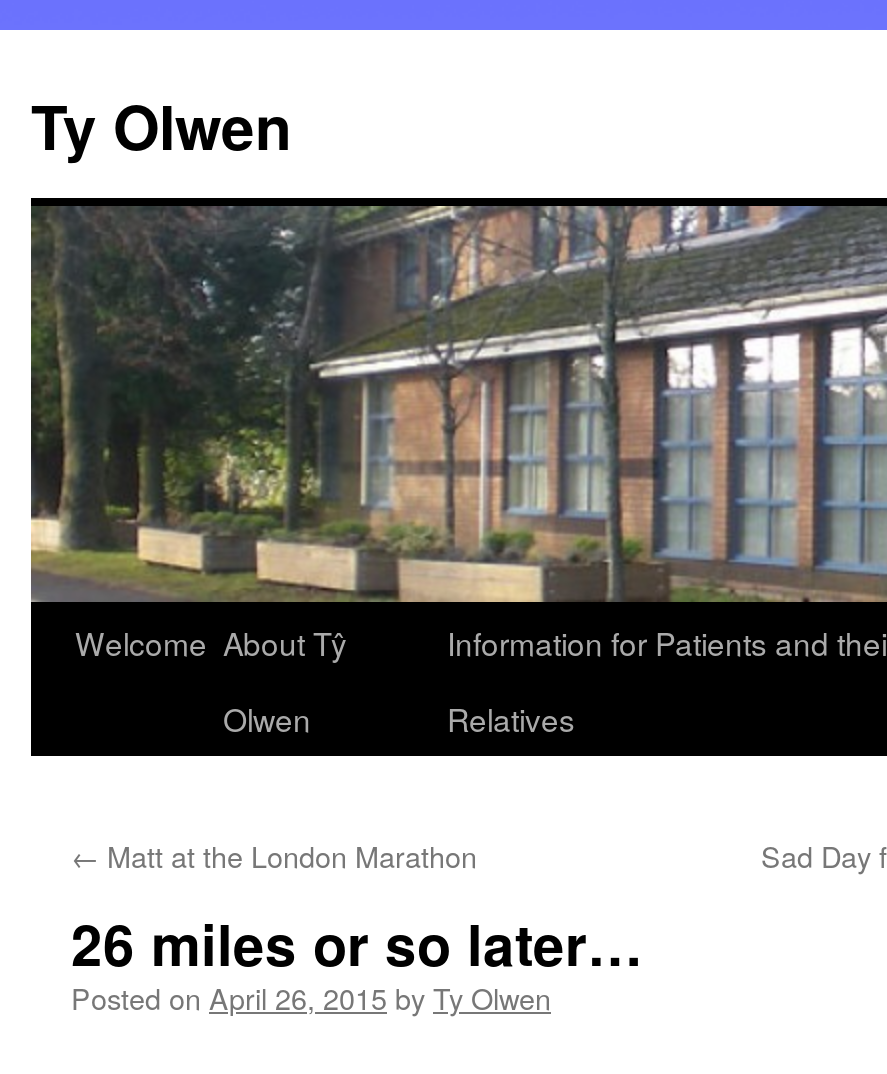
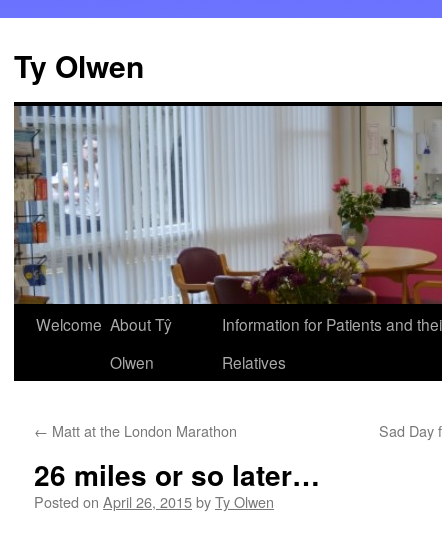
- [image]
+ [image]
